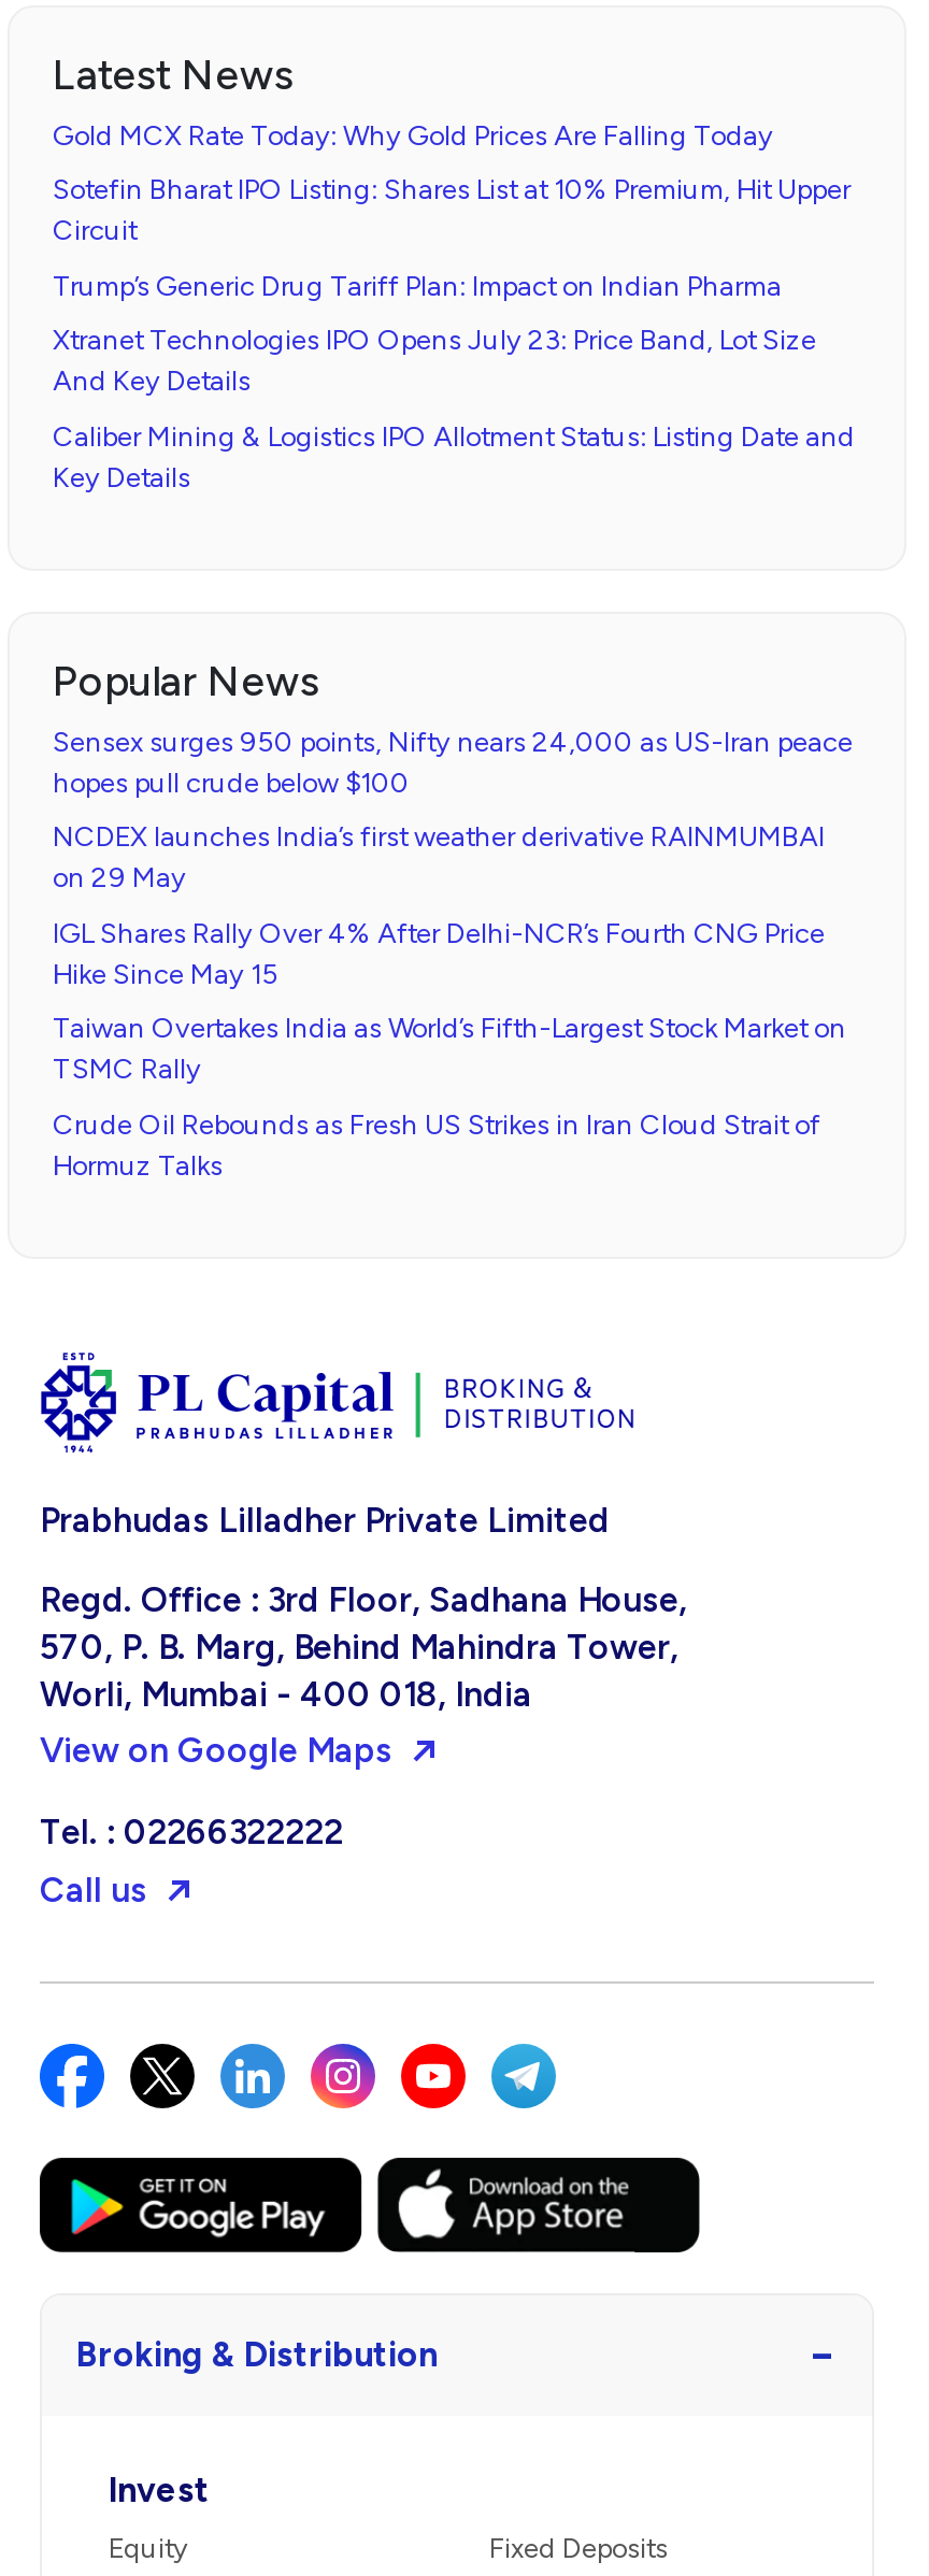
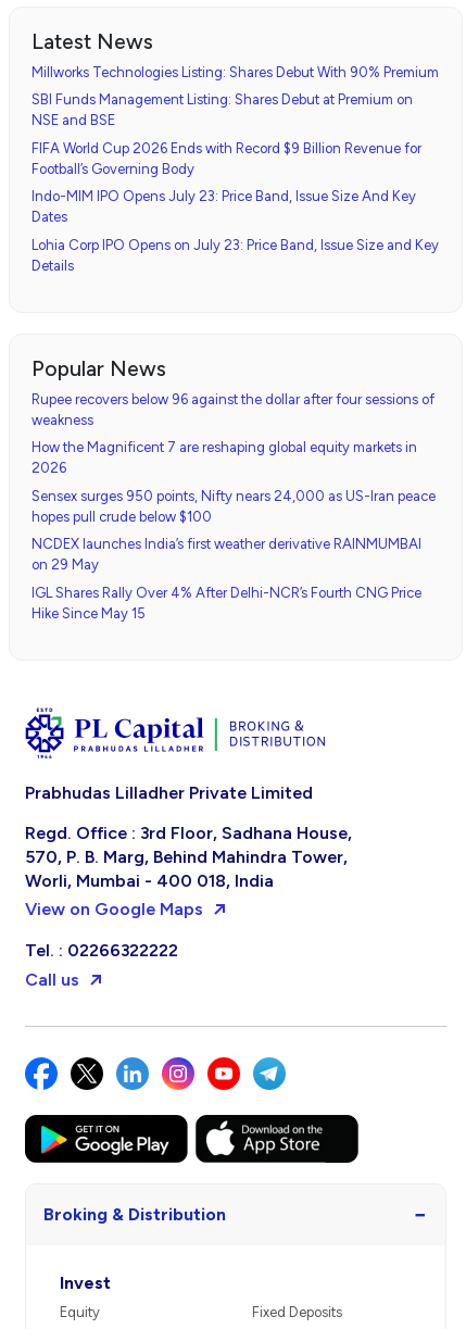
- Gold MCX Rate Today: Why Gold Prices Are Falling Today
+ Millworks Technologies Listing: Shares Debut With 90% Premium

- Sotefin Bharat IPO Listing: Shares List at 10% Premium, Hit Upper
- Circuit
+ SBI Funds Management Listing: Shares Debut at Premium on
+ NSE and BSE

- Trump’s Generic Drug Tariff Plan: Impact on Indian Pharma
+ FIFA World Cup 2026 Ends with Record $9 Billion Revenue for
+ Football’s Governing Body

- Xtranet Technologies IPO Opens July 23: Price Band, Lot Size
- And Key Details
+ Indo-MIM IPO Opens July 23: Price Band, Issue Size And Key
+ Dates

- Caliber Mining & Logistics IPO Allotment Status: Listing Date and
- Key Details
+ Lohia Corp IPO Opens on July 23: Price Band, Issue Size and Key
+ Details

+ Rupee recovers below 96 against the dollar after four sessions of
+ weakness
+ How the Magnificent 7 are reshaping global equity markets in
+ 2026

moved down: Sensex surges 950 points, Nifty nears 24,000 as US-Iran peace | hopes pull crude below $100 | NCDEX launches India’s first weather derivative RAINMUMBAI | on 29 May | IGL Shares Rally Over 4% After Delhi-NCR’s Fourth CNG Price | Hike Since May 15

- Taiwan Overtakes India as World’s Fifth-Largest Stock Market on
- TSMC Rally
- Crude Oil Rebounds as Fresh US Strikes in Iran Cloud Strait of
- Hormuz Talks
